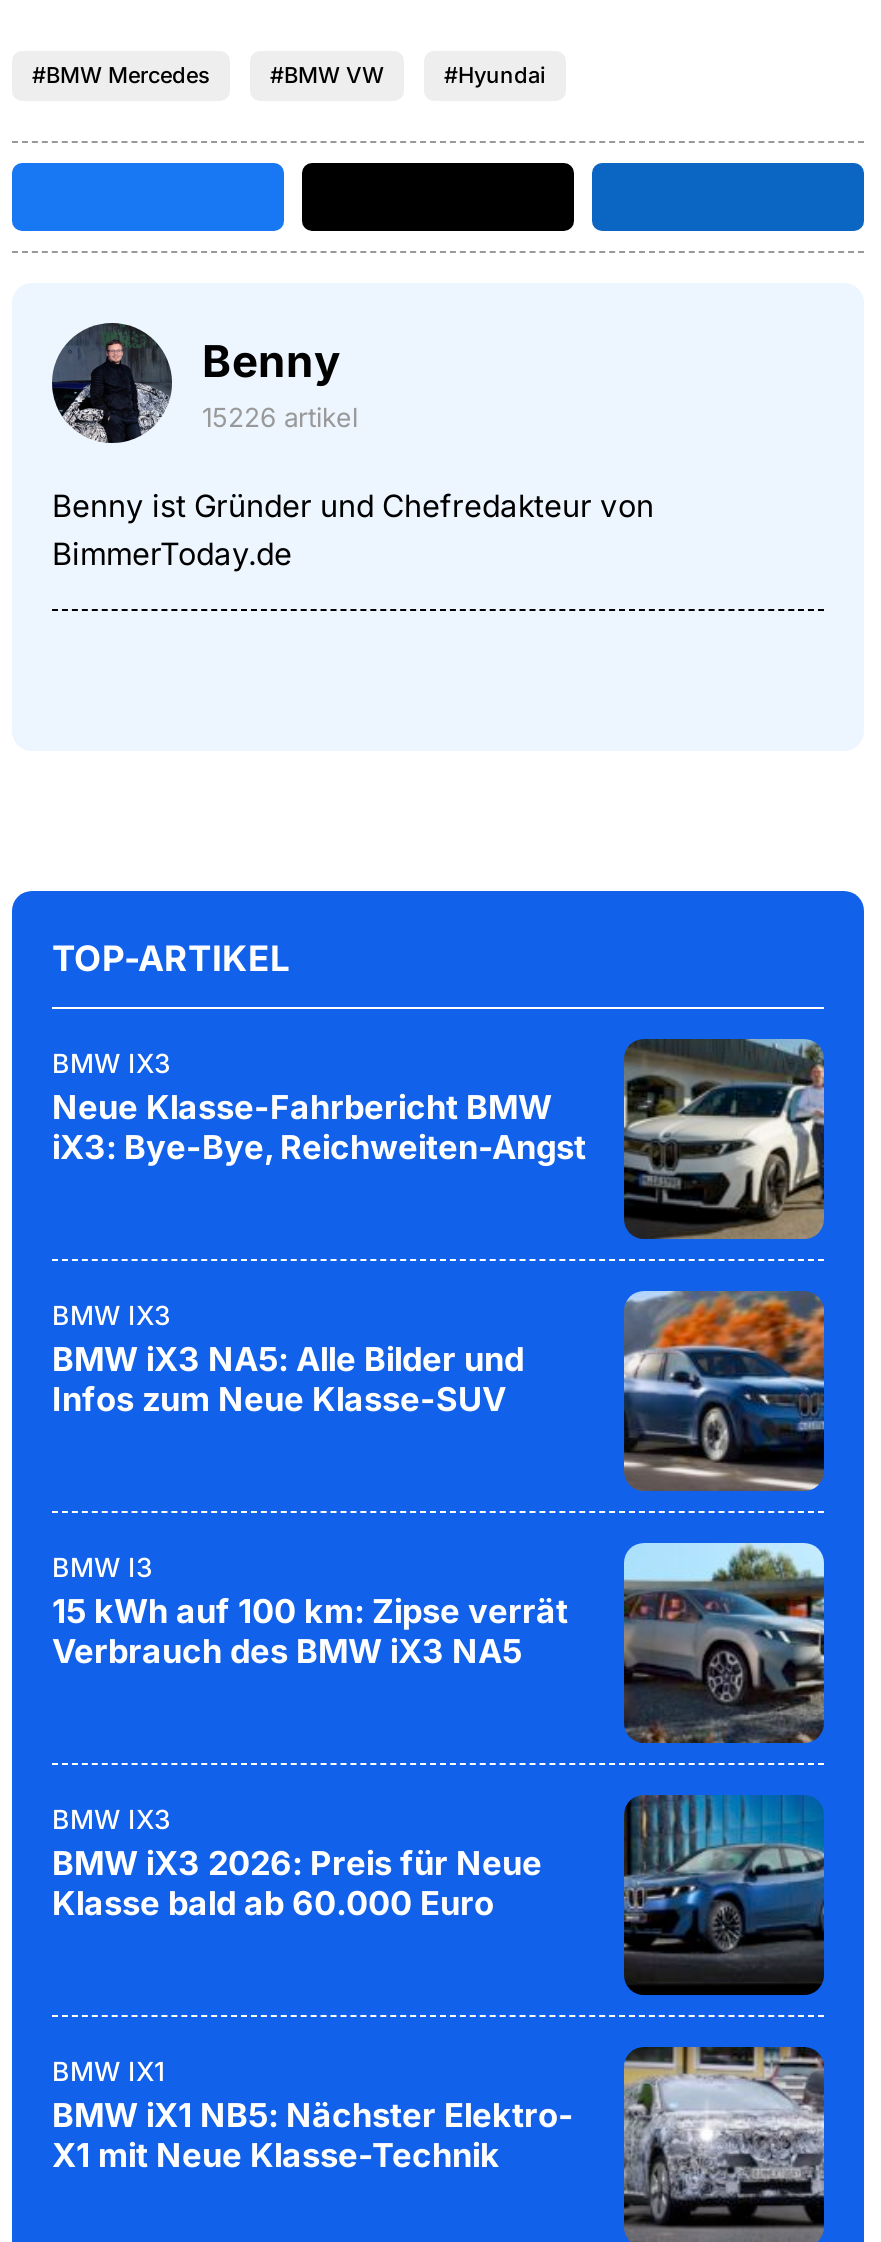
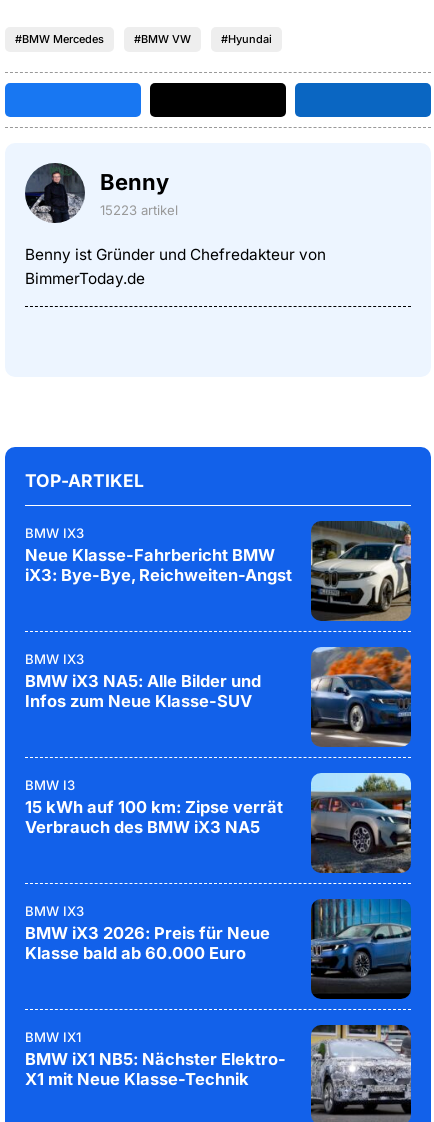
- 15226 artikel
+ 15223 artikel
